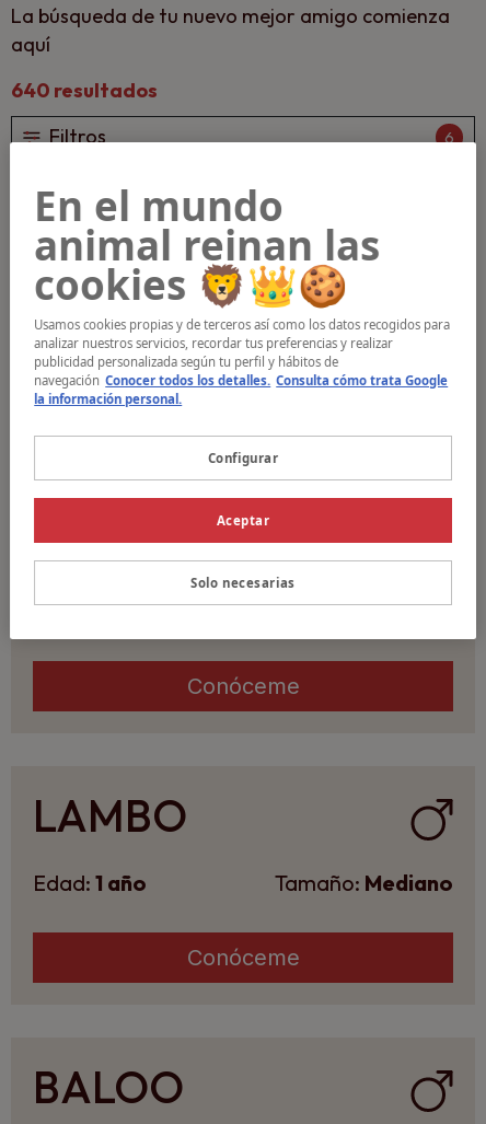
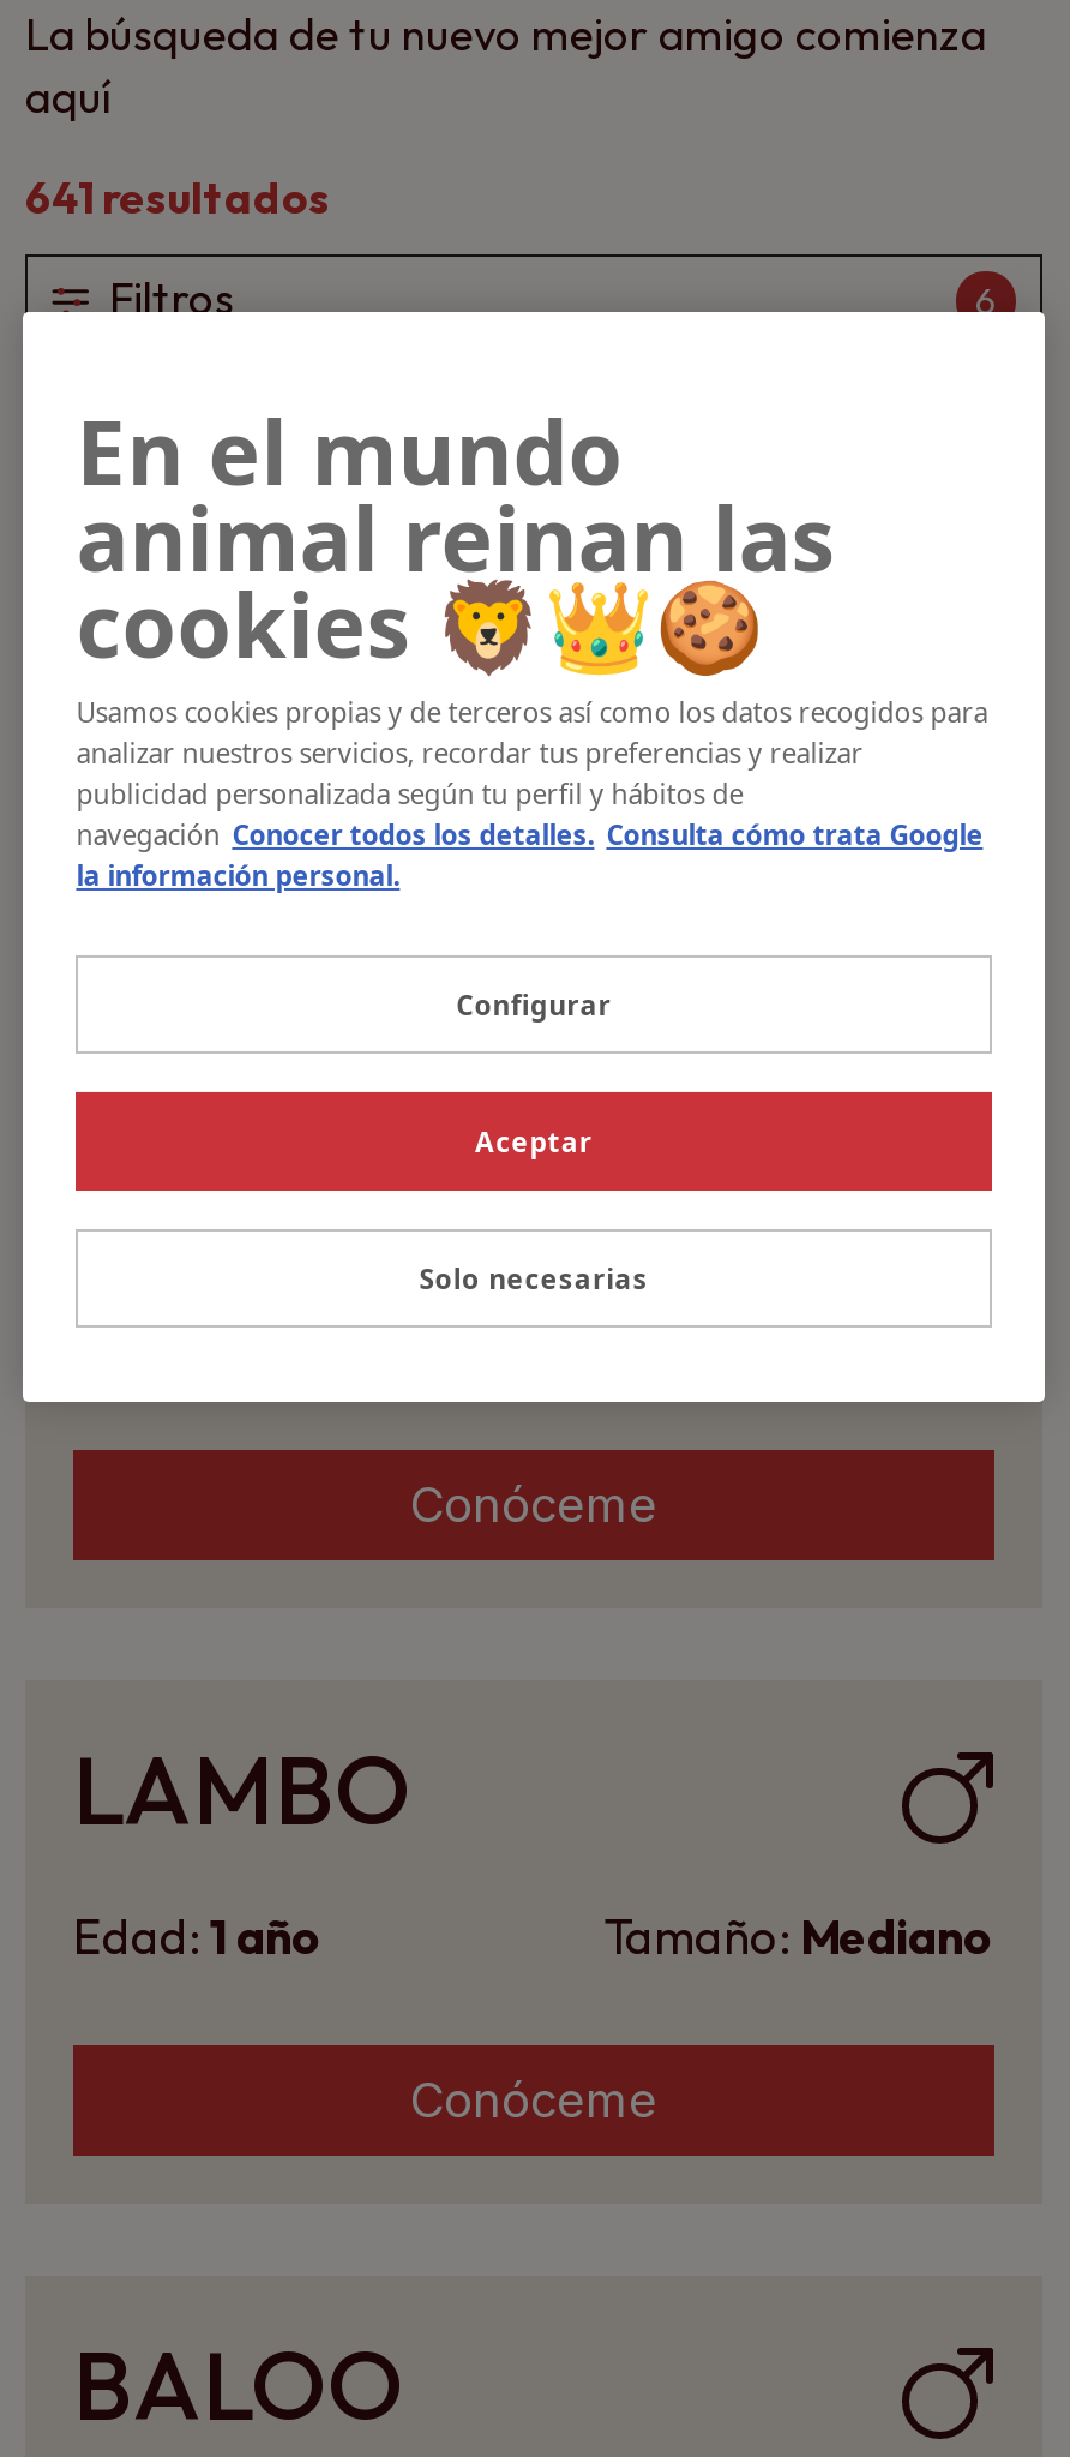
- 640 resultados
+ 641 resultados
